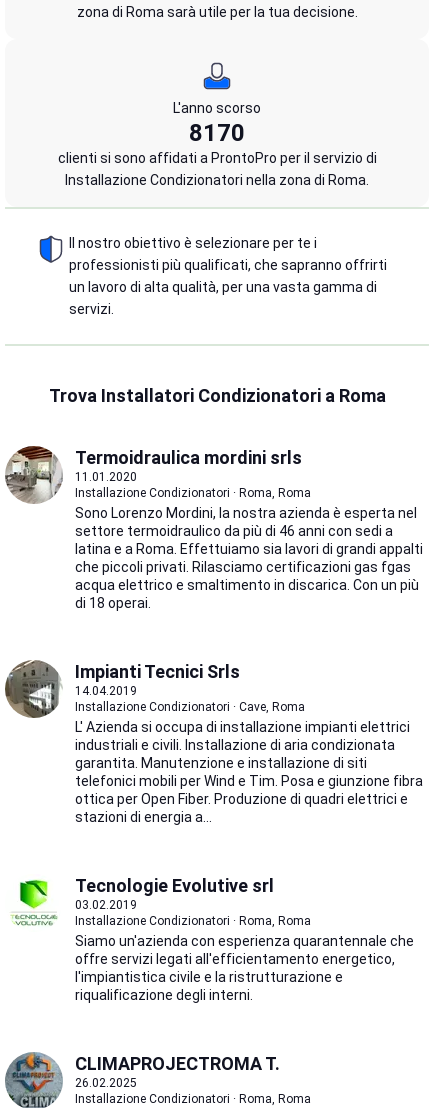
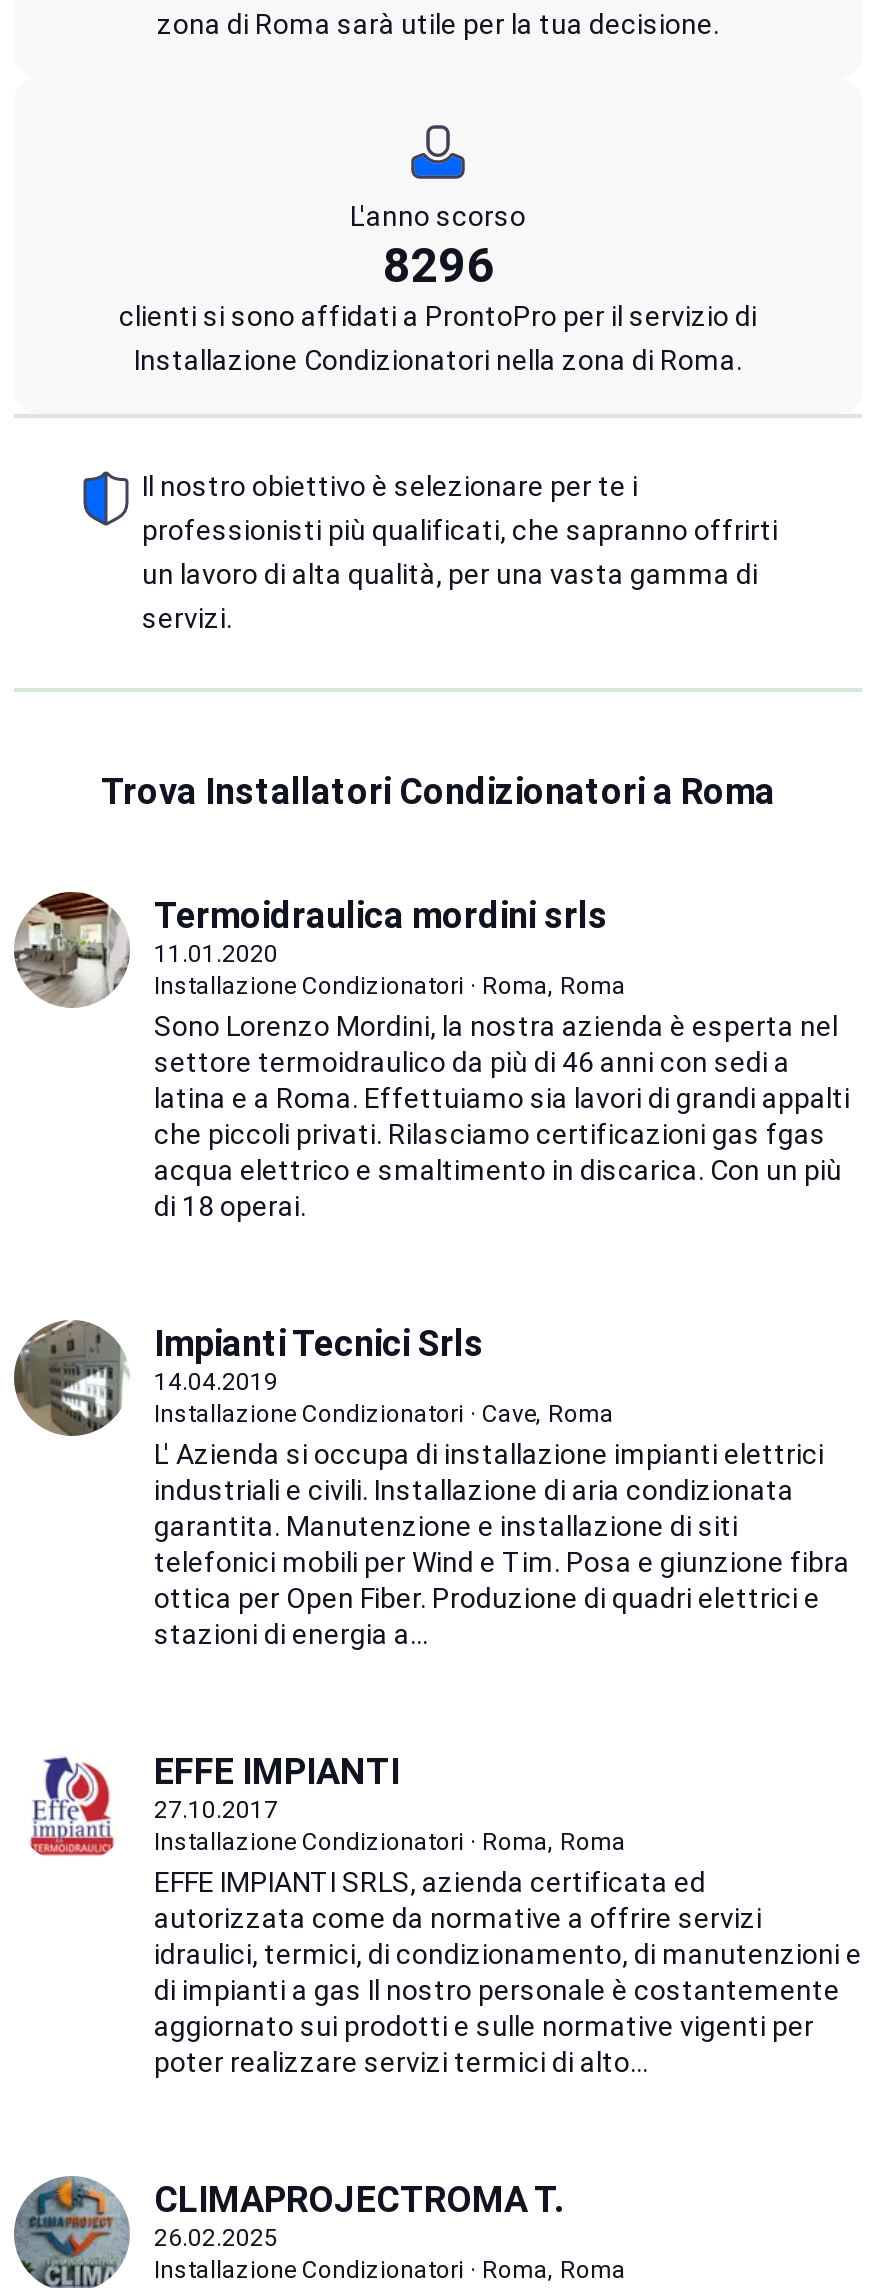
- 8170
+ 8296

- [image]
- Tecnologie Evolutive srl
- 03.02.2019
+ [image]
+ EFFE IMPIANTI
+ 27.10.2017

- Siamo un'azienda con esperienza quarantennale che
- offre servizi legati all'efficientamento energetico,
- l'impiantistica civile e la ristrutturazione e
- riqualificazione degli interni.
+ EFFE IMPIANTI SRLS, azienda certificata ed
+ autorizzata come da normative a offrire servizi
+ idraulici, termici, di condizionamento, di manutenzioni e
+ di impianti a gas Il nostro personale è costantemente
+ aggiornato sui prodotti e sulle normative vigenti per
+ poter realizzare servizi termici di alto...
